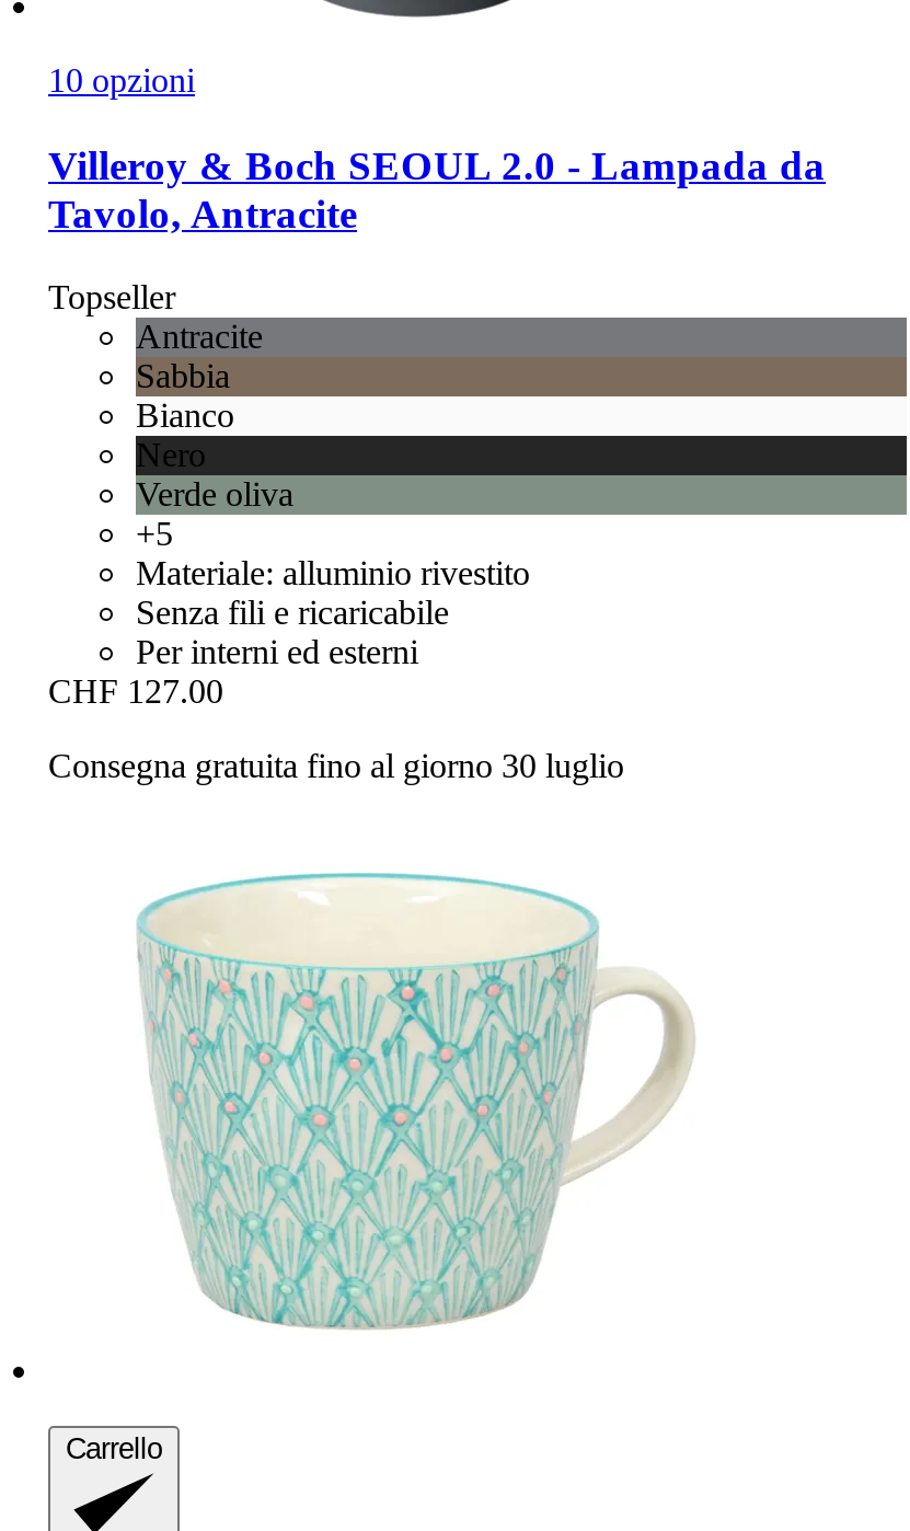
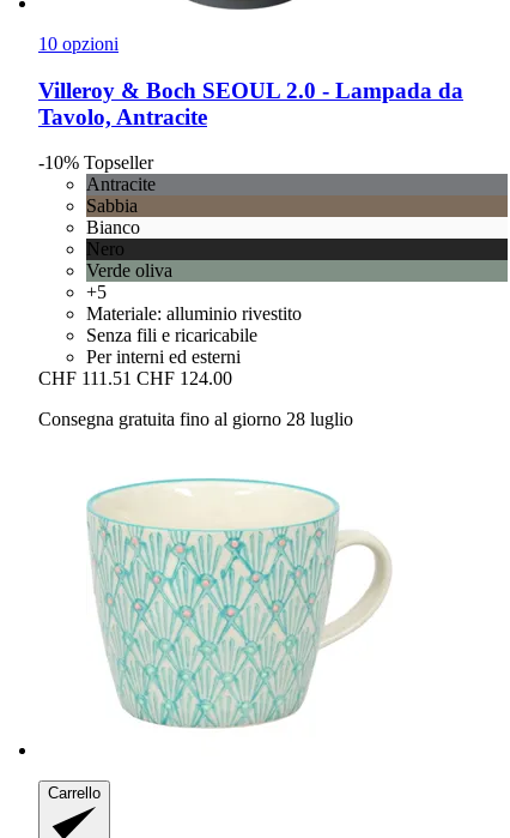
- Topseller
+ -10% Topseller

- CHF 127.00
+ CHF 111.51 CHF 124.00

- Consegna gratuita fino al giorno 30 luglio
+ Consegna gratuita fino al giorno 28 luglio
